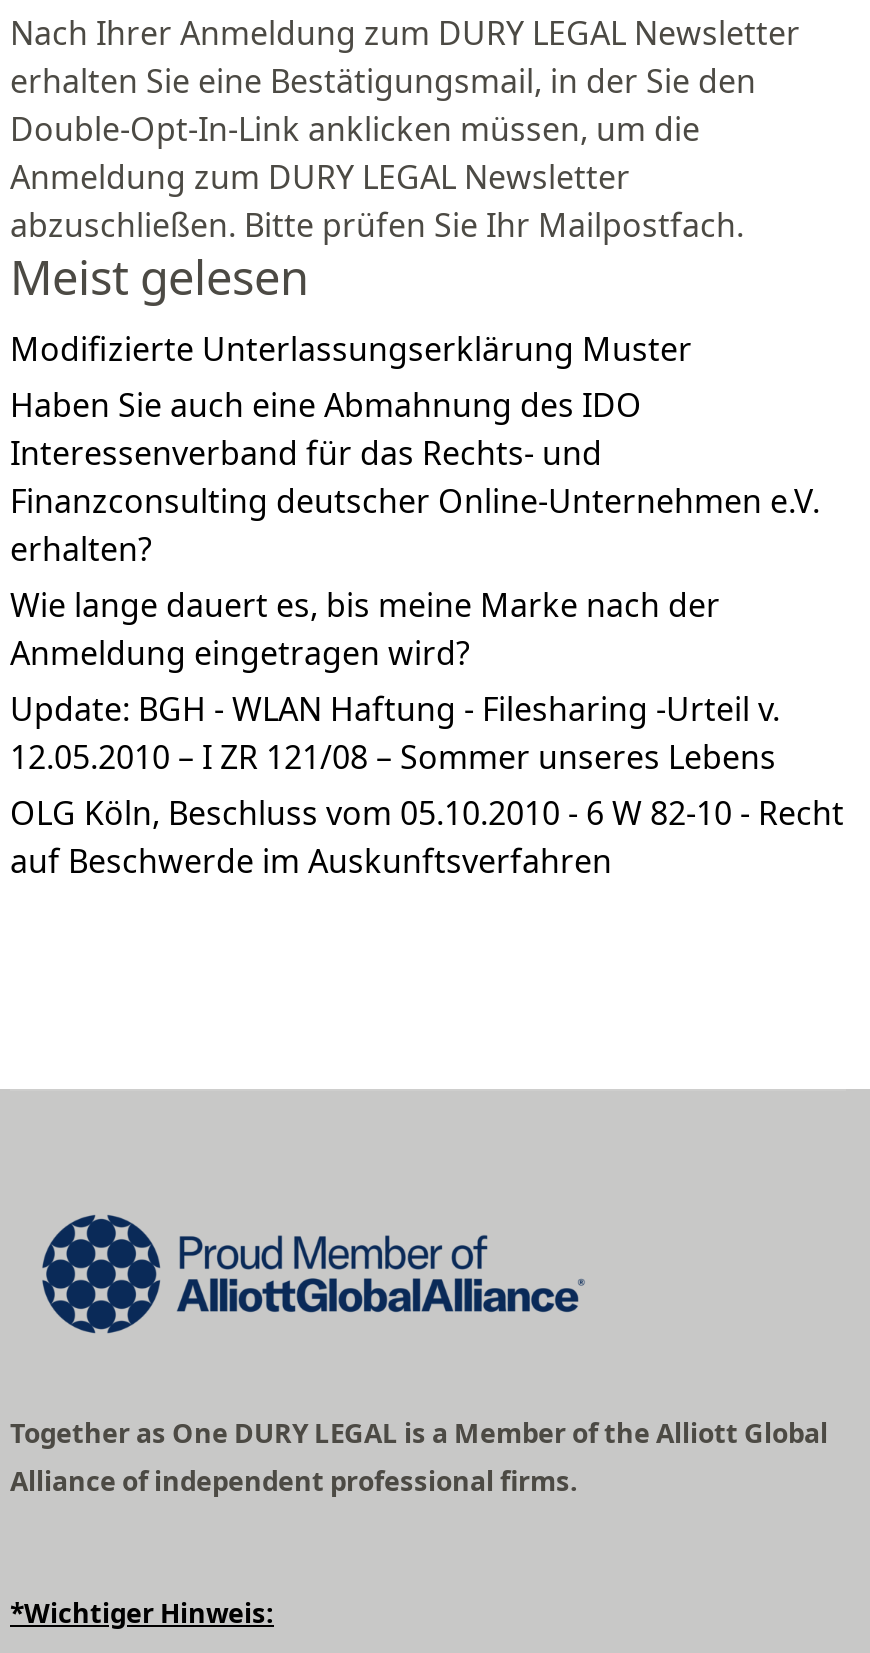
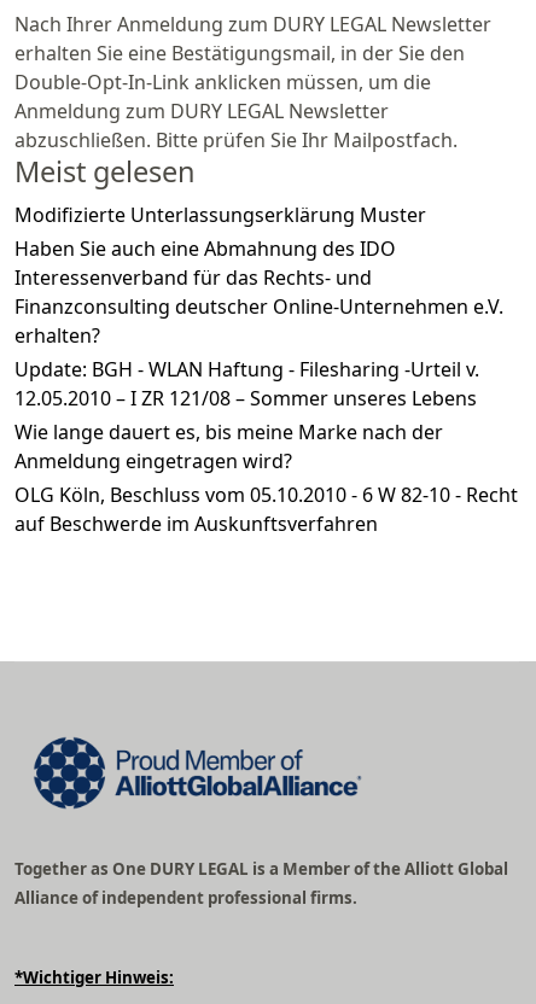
moved down: Wie lange dauert es, bis meine Marke nach der | Anmeldung eingetragen wird?

moved up: Update: BGH - WLAN Haftung - Filesharing -Urteil v. | 12.05.2010 – I ZR 121/08 – Sommer unseres Lebens
